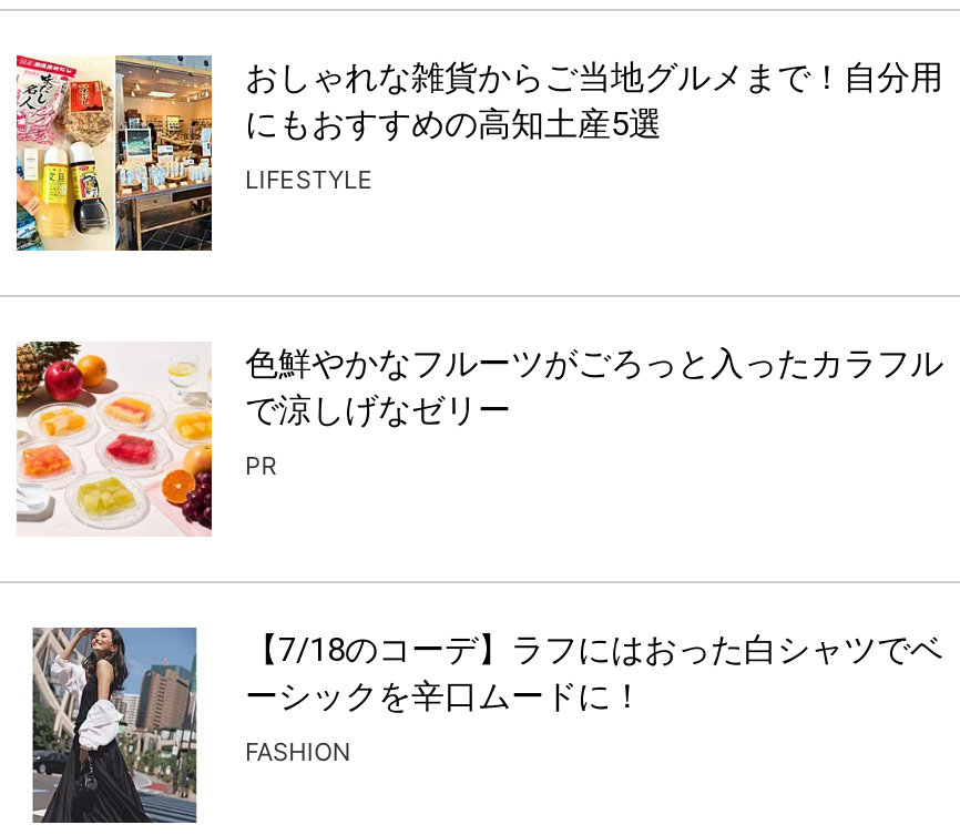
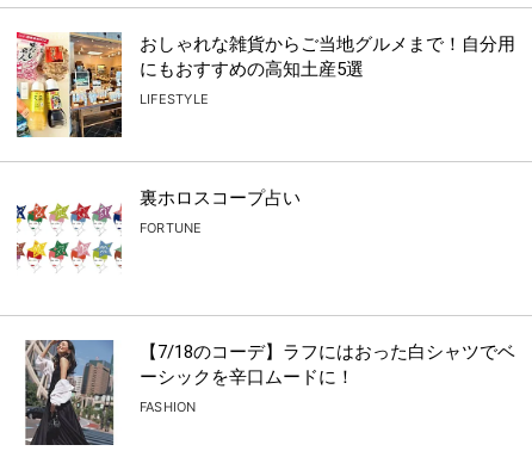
- [image]
- 色鮮やかなフルーツがごろっと入ったカラフル
- で涼しげなゼリー
+ [image]
+ 裏ホロスコープ占い

- PR
+ FORTUNE
